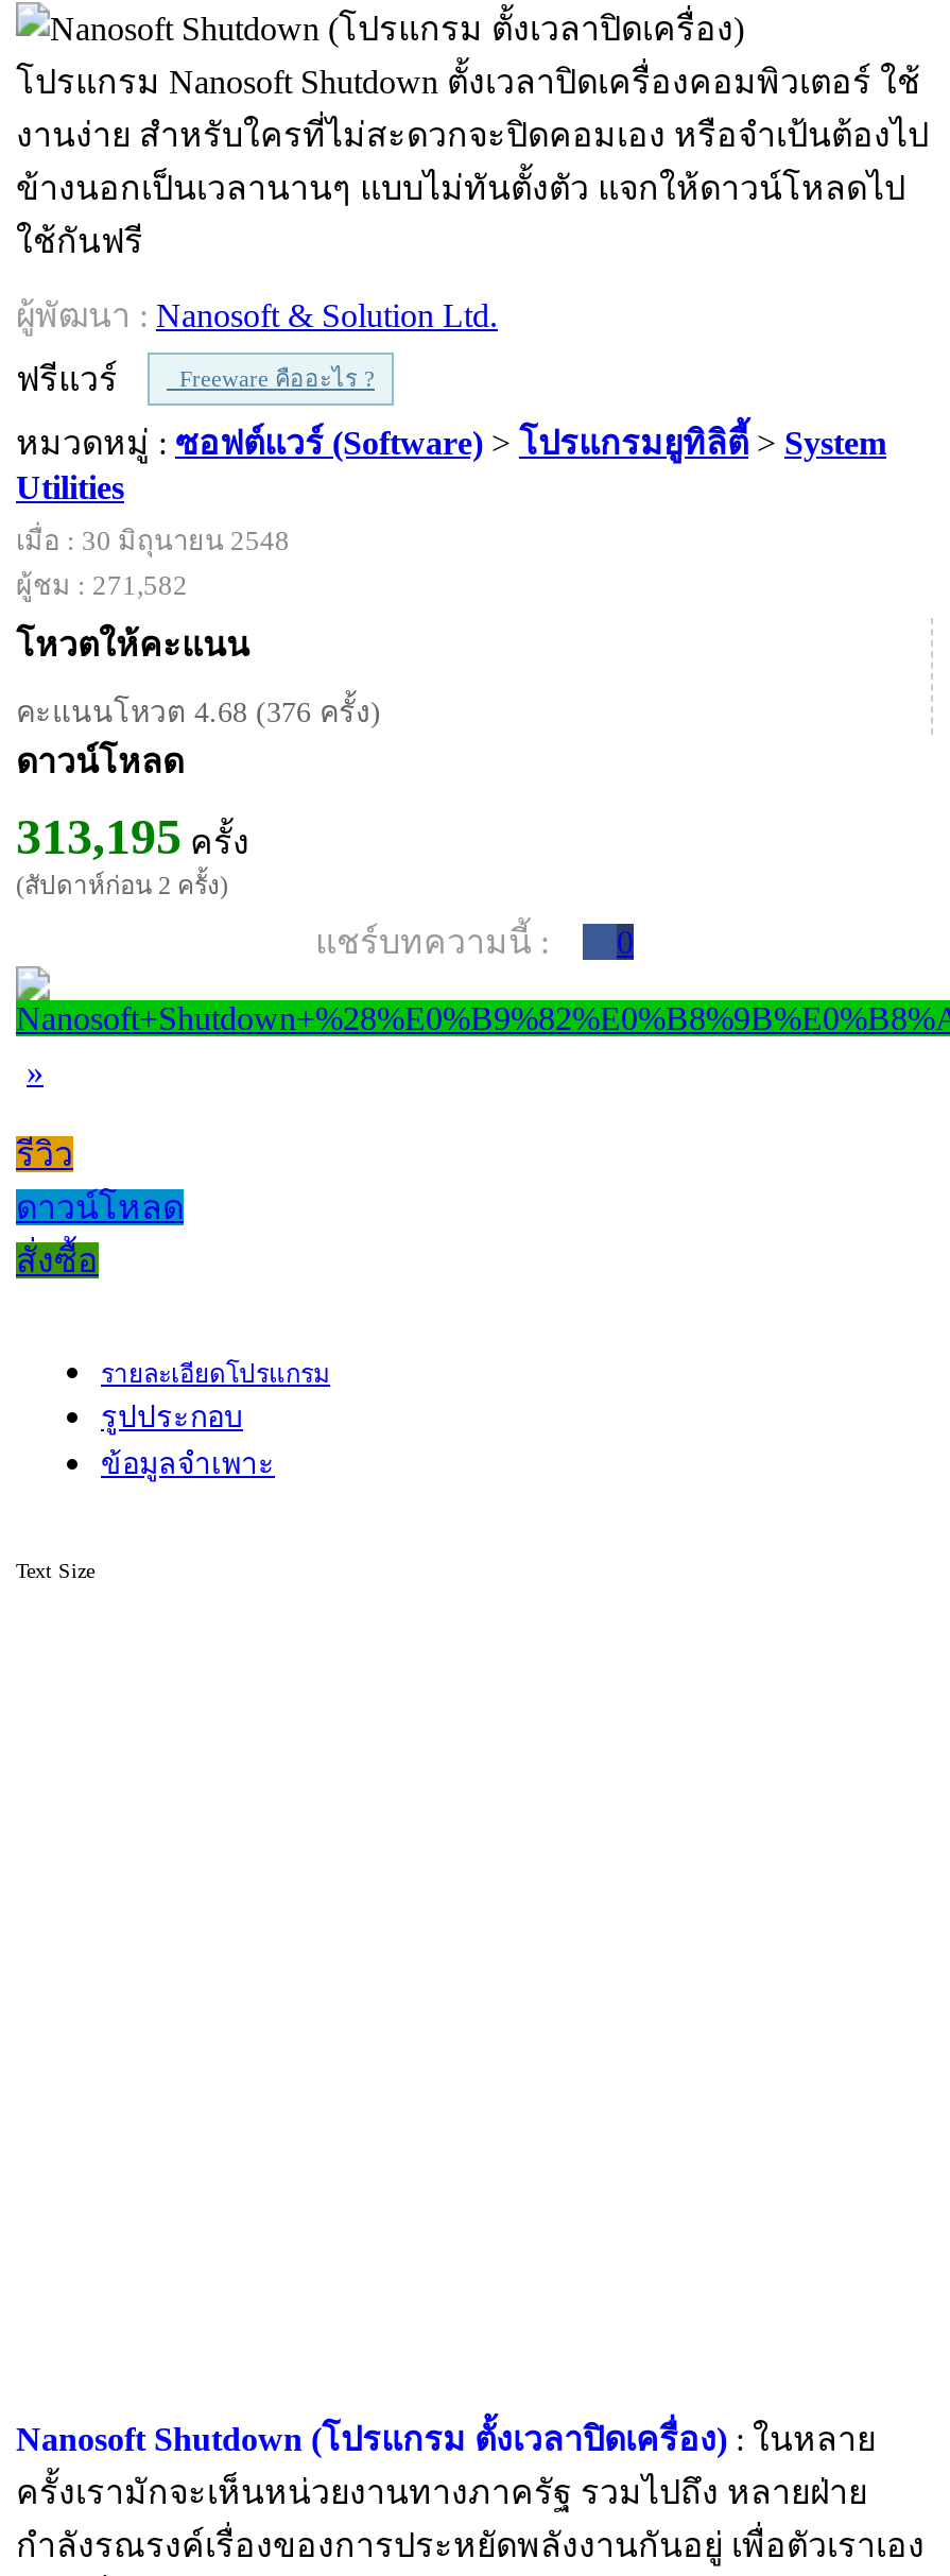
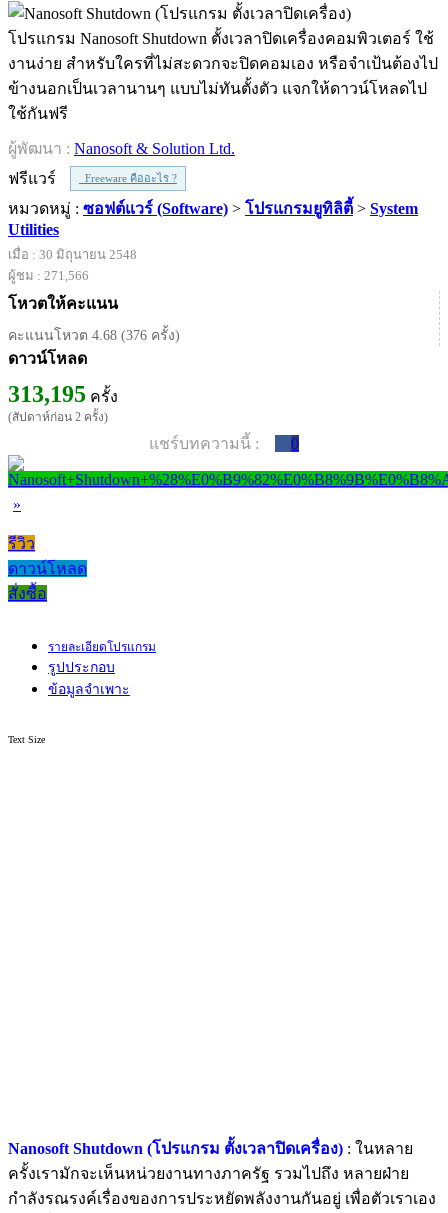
- ผู้ชม : 271,582
+ ผู้ชม : 271,566
